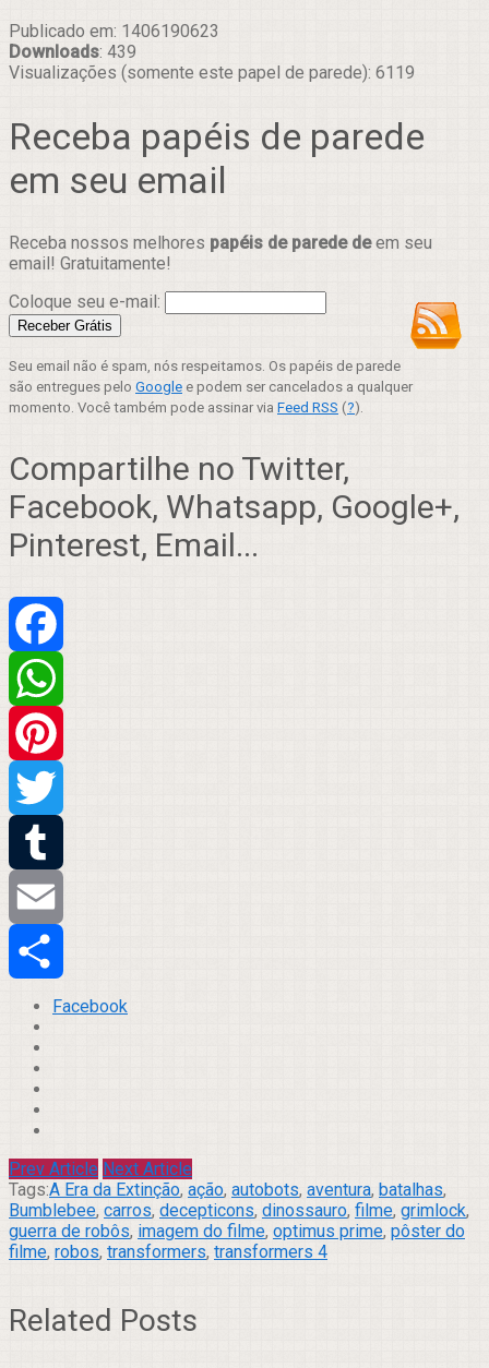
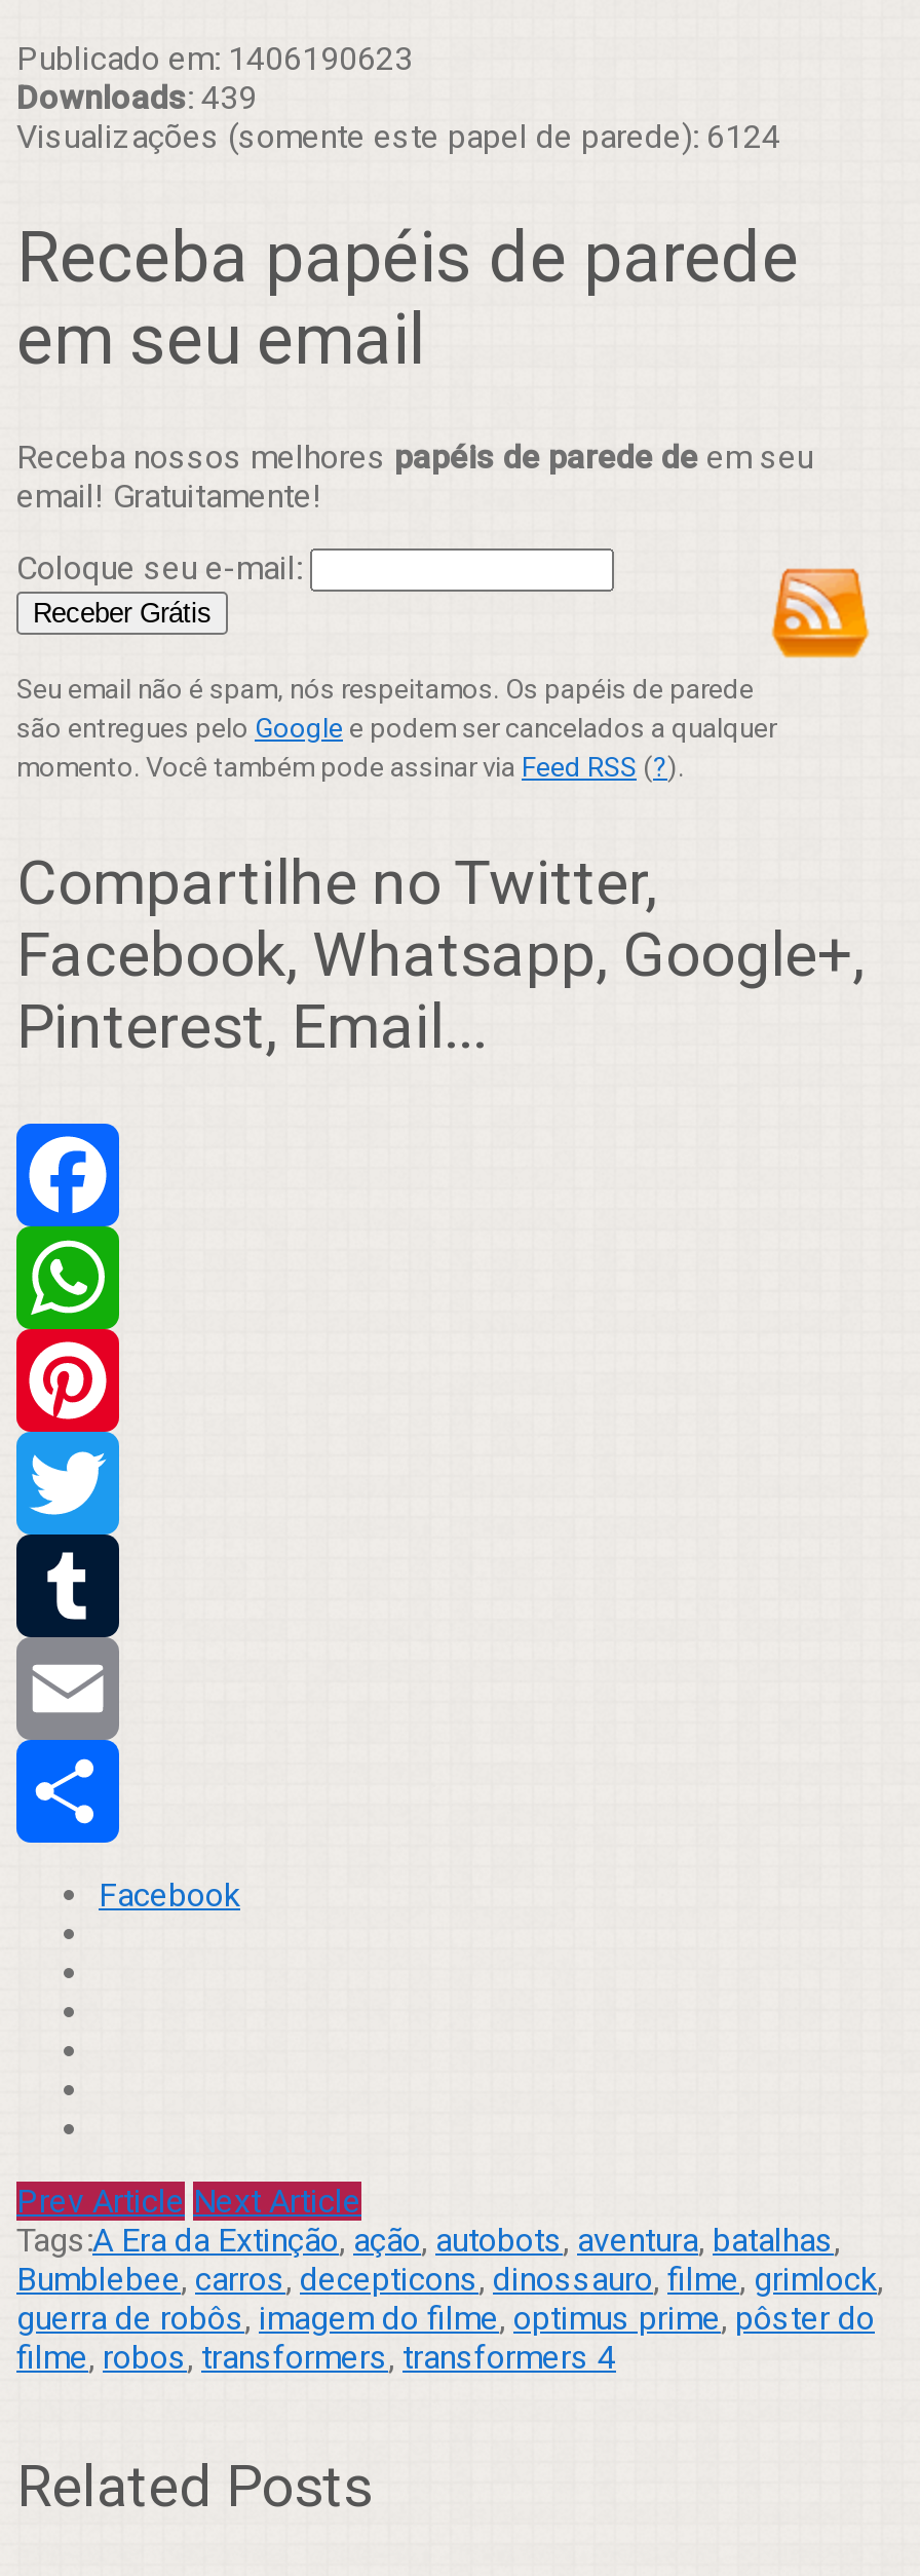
- Visualizações (somente este papel de parede): 6119
+ Visualizações (somente este papel de parede): 6124
